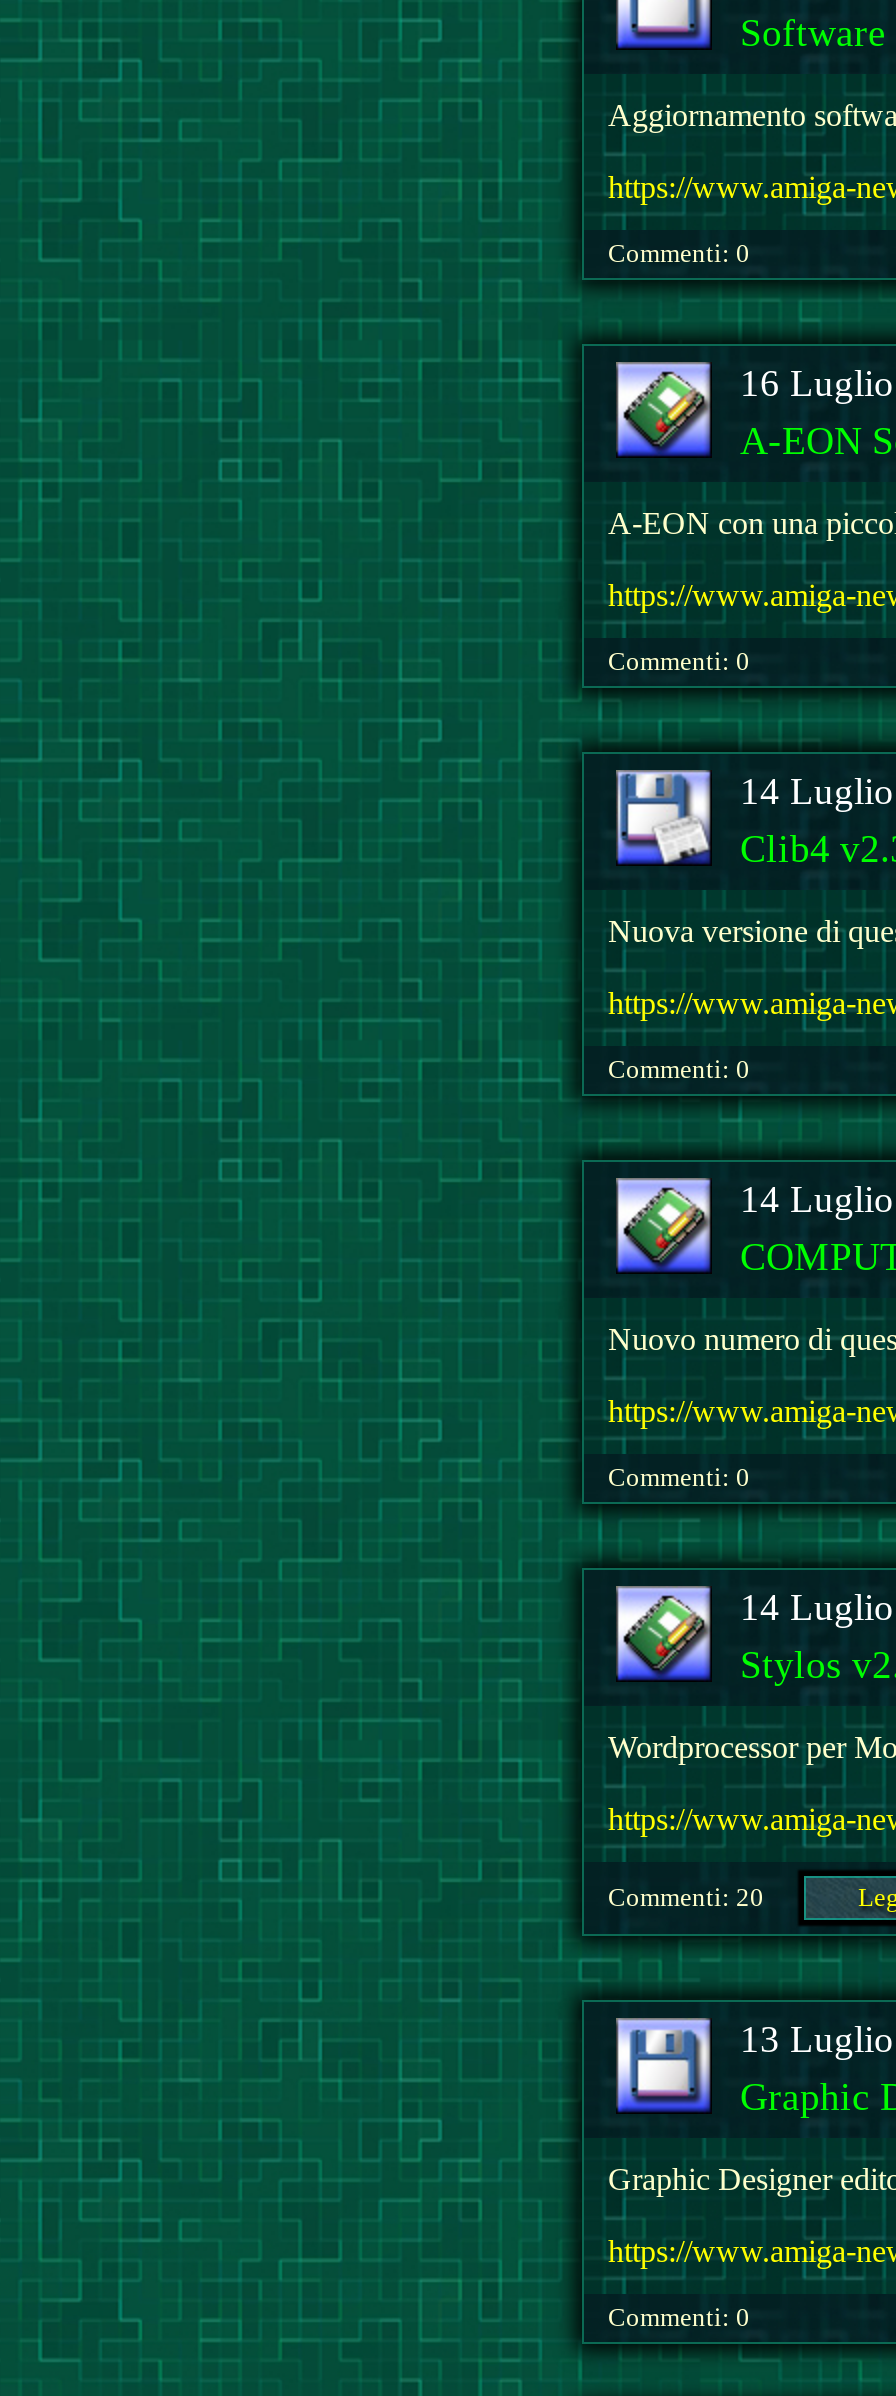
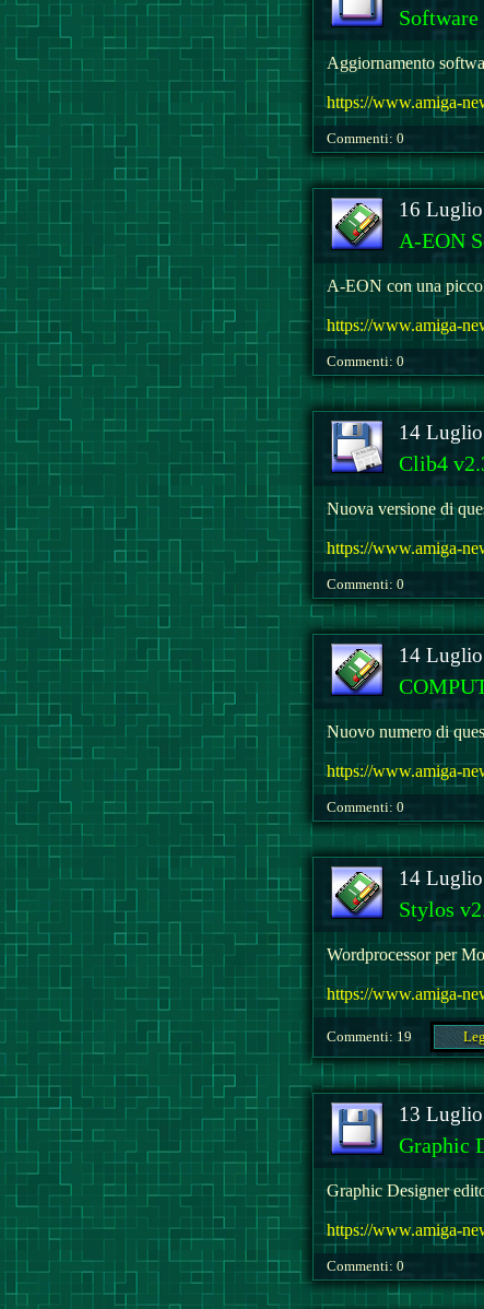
- Commenti: 20
+ Commenti: 19
